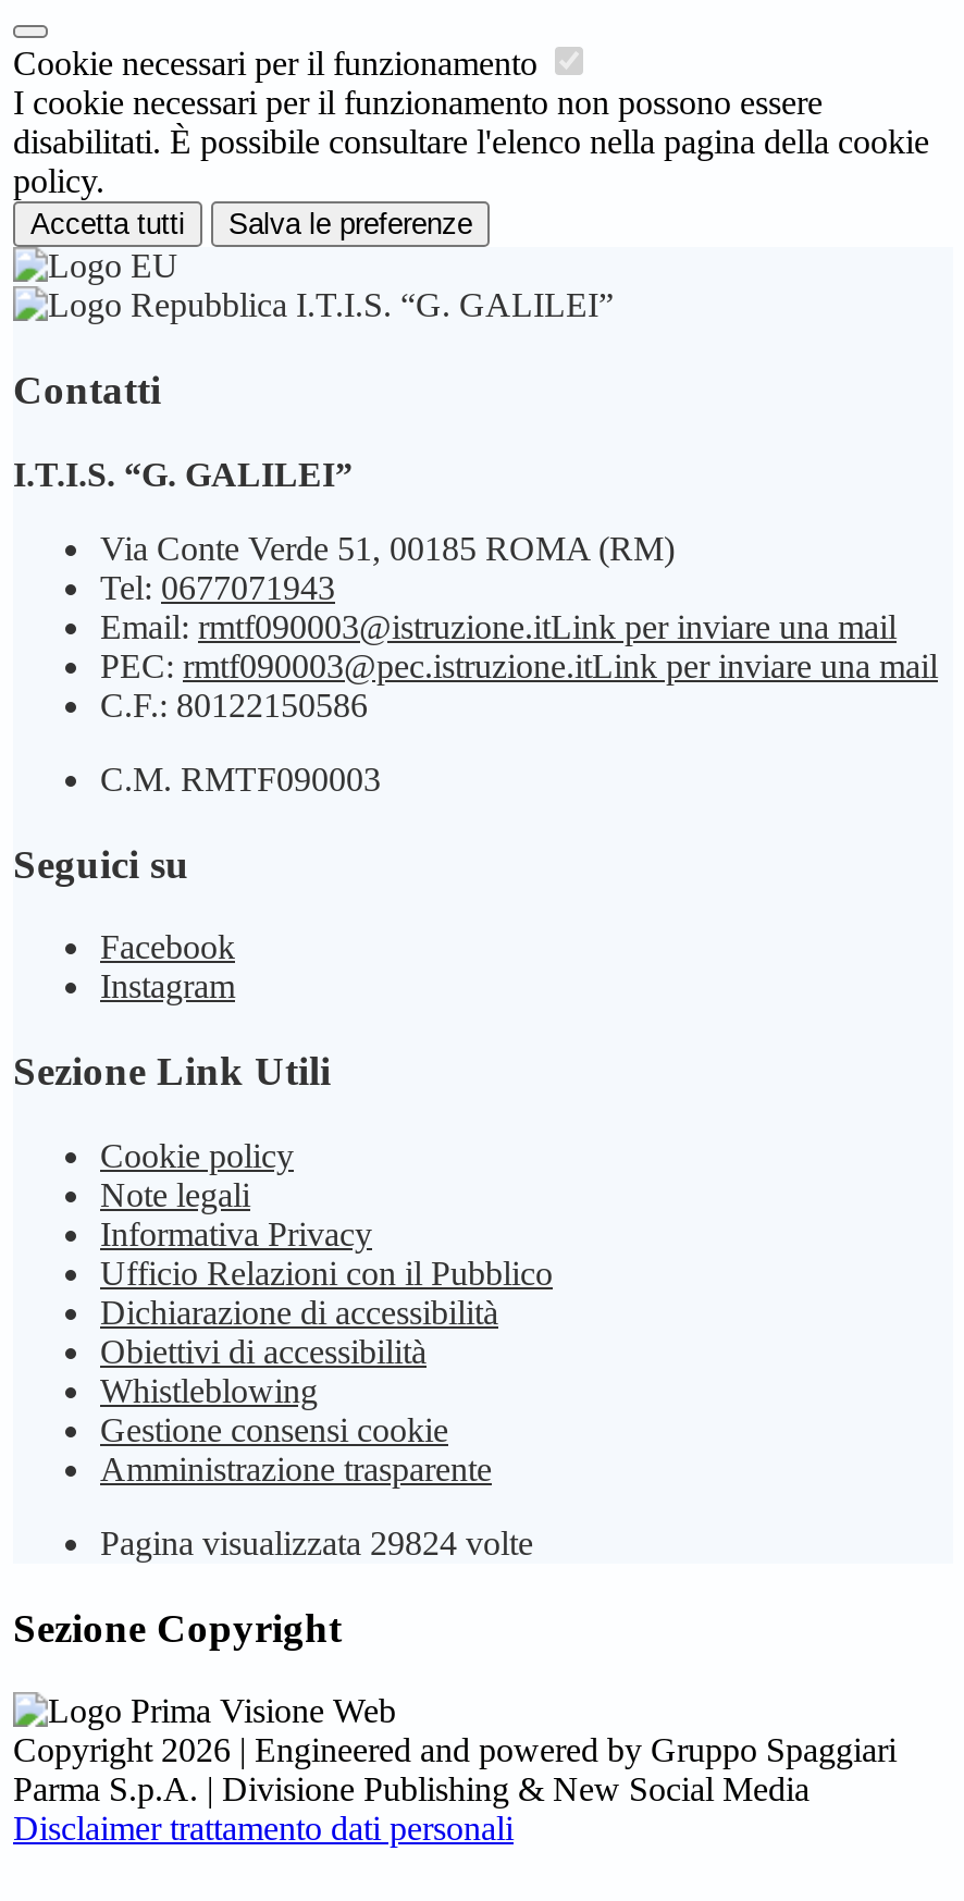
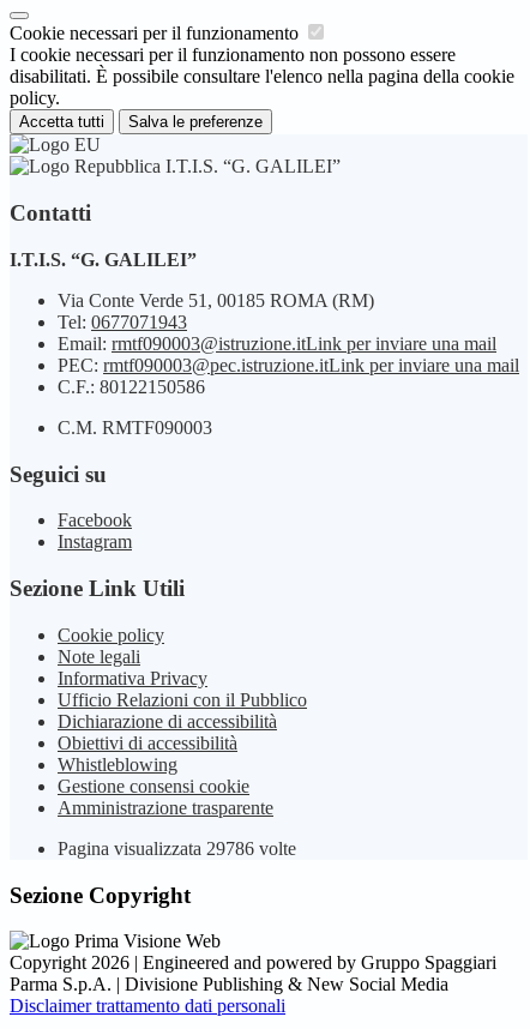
- Pagina visualizzata 29824 volte
+ Pagina visualizzata 29786 volte
